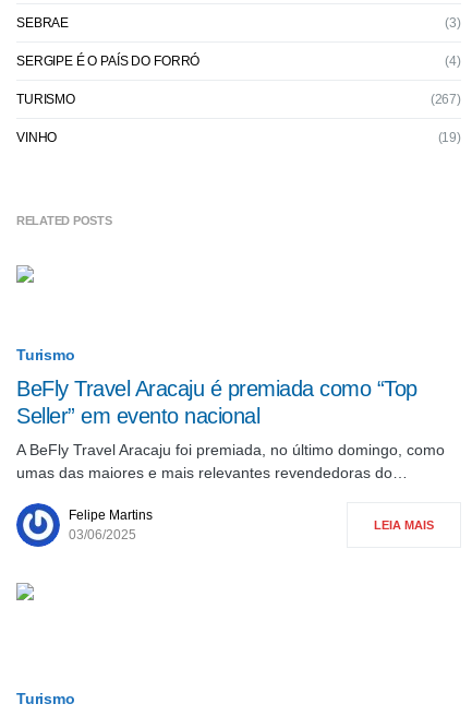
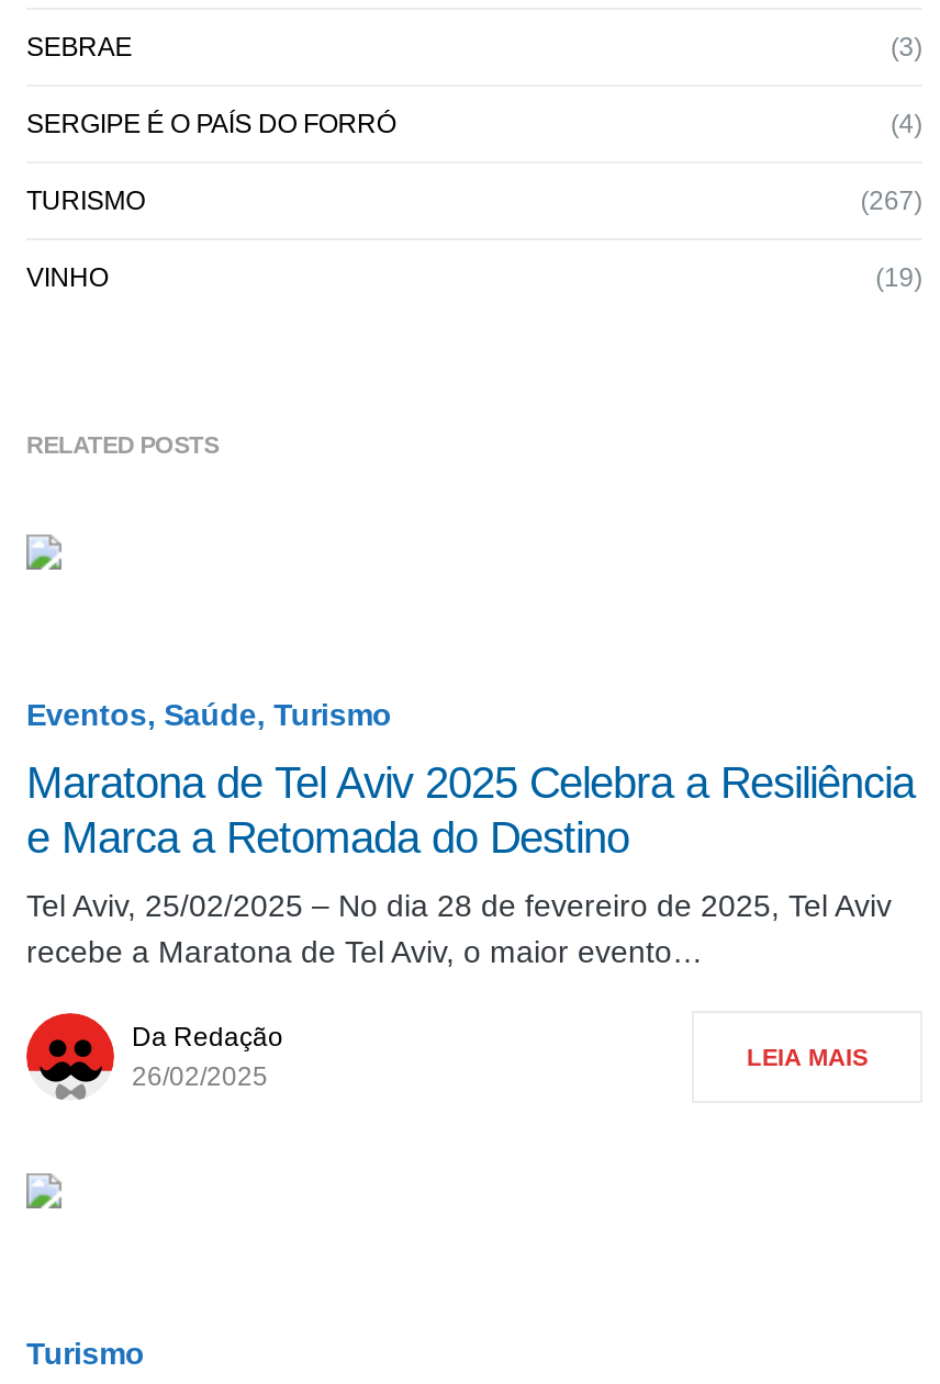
- Turismo
+ Eventos Saúde Turismo

- BeFly Travel Aracaju é premiada como “Top
- Seller” em evento nacional
+ Maratona de Tel Aviv 2025 Celebra a Resiliência
+ e Marca a Retomada do Destino

- A BeFly Travel Aracaju foi premiada, no último domingo, como
- umas das maiores e mais relevantes revendedoras do…
+ Tel Aviv, 25/02/2025 – No dia 28 de fevereiro de 2025, Tel Aviv
+ recebe a Maratona de Tel Aviv, o maior evento…

- [image]
- Felipe Martins
- 03/06/2025
+ [image]
+ Da Redação
+ 26/02/2025
